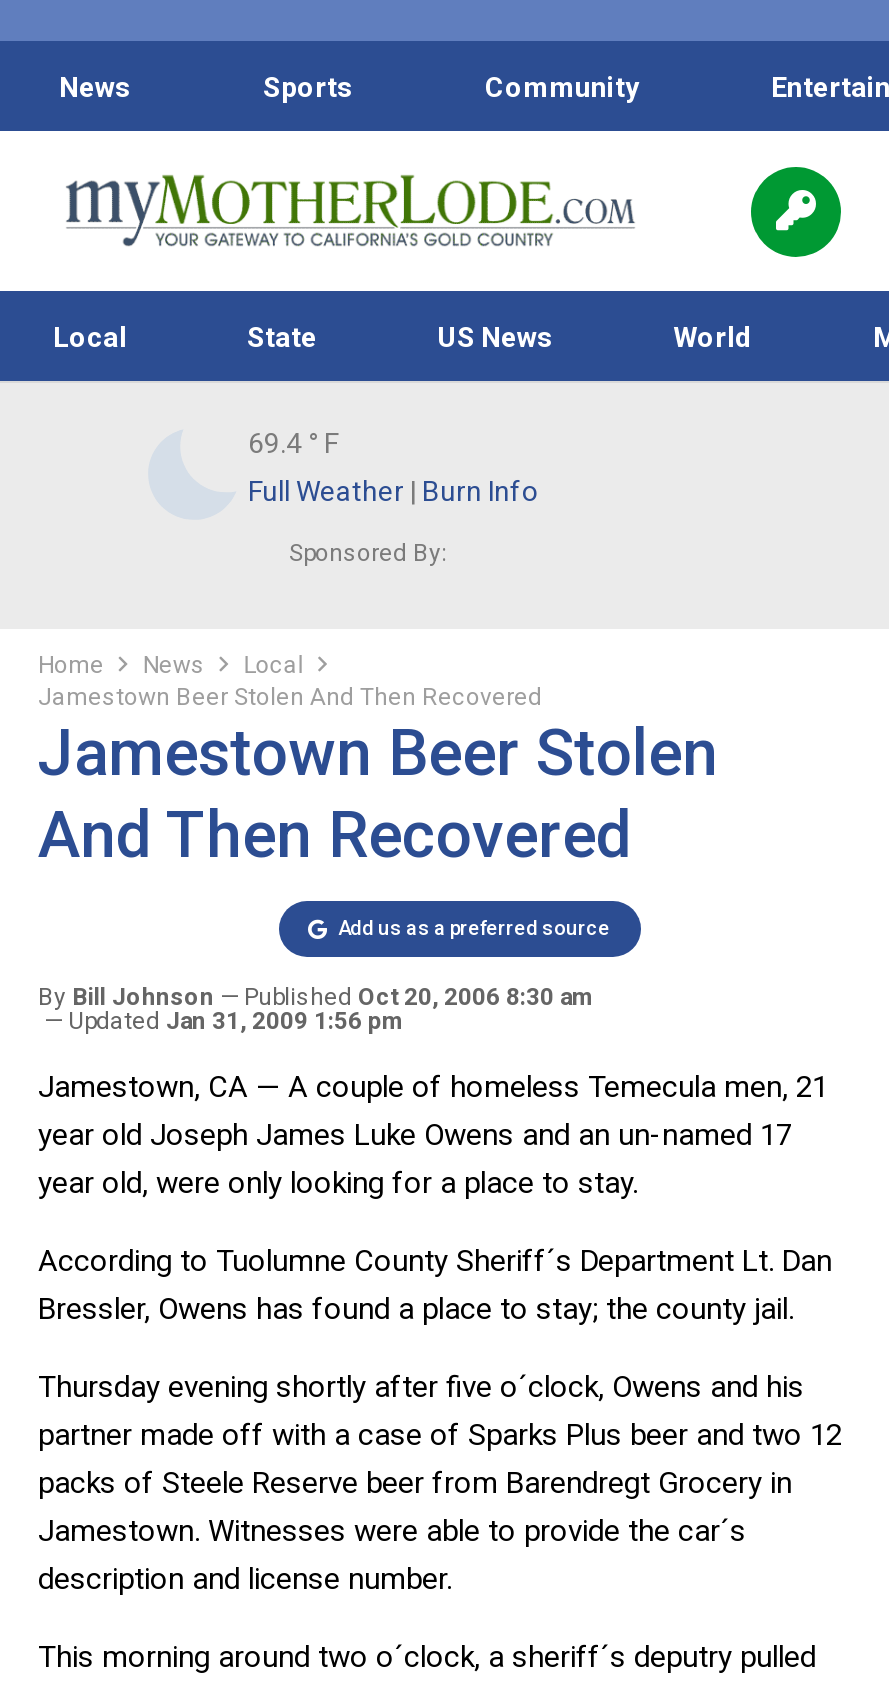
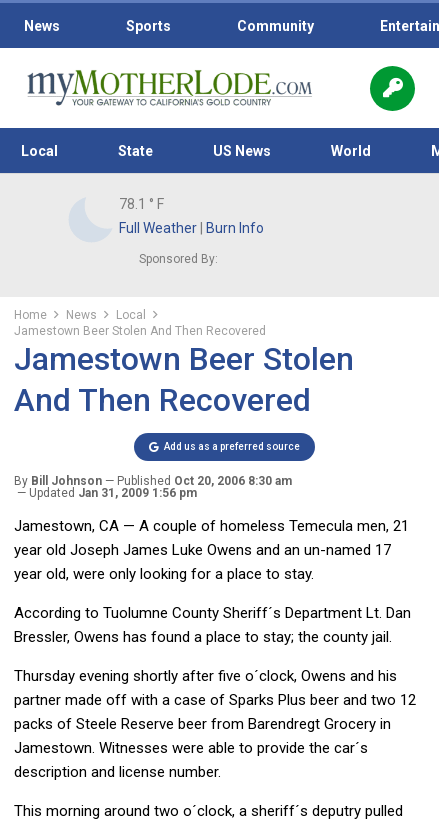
- 69.4 ° F
+ 78.1 ° F
